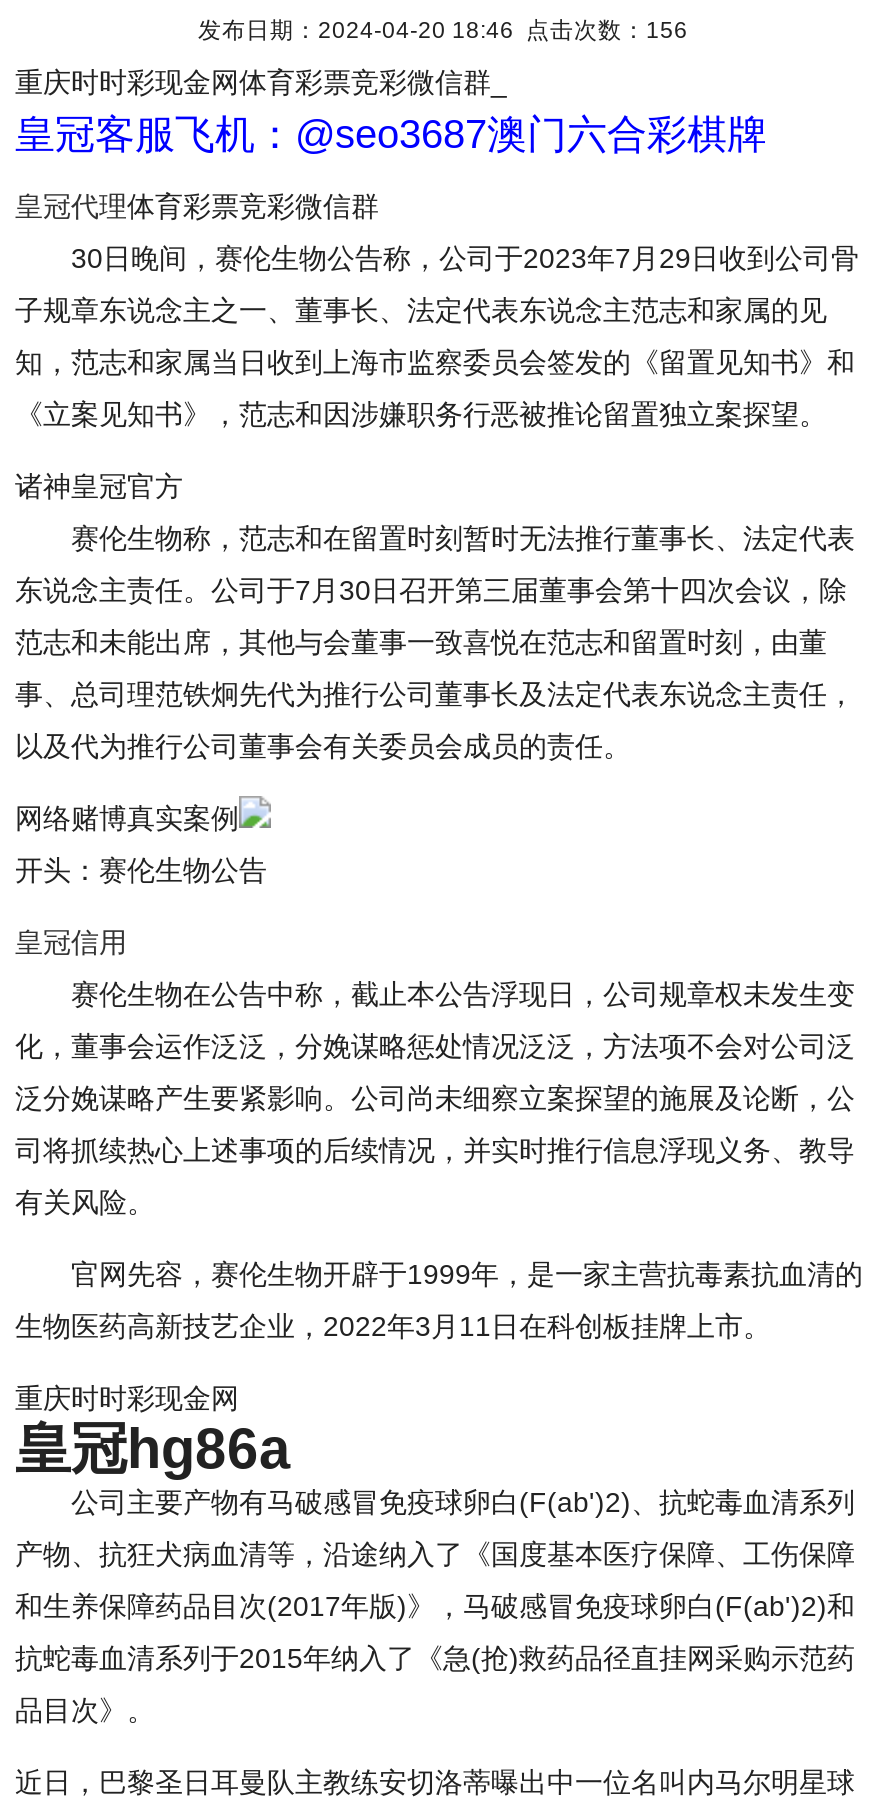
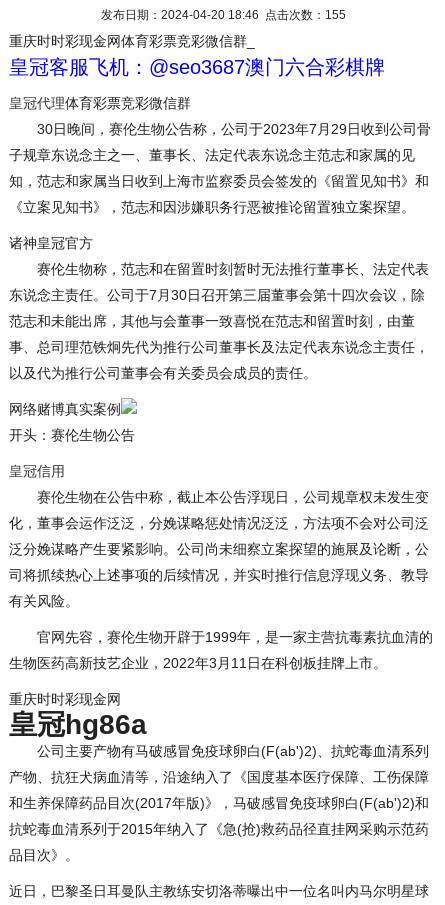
- 发布日期：2024-04-20 18:46 点击次数：156
+ 发布日期：2024-04-20 18:46 点击次数：155
